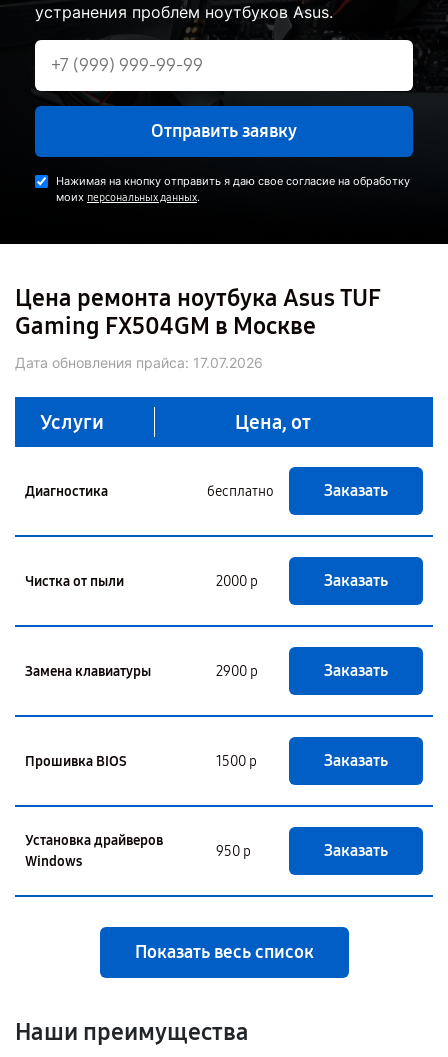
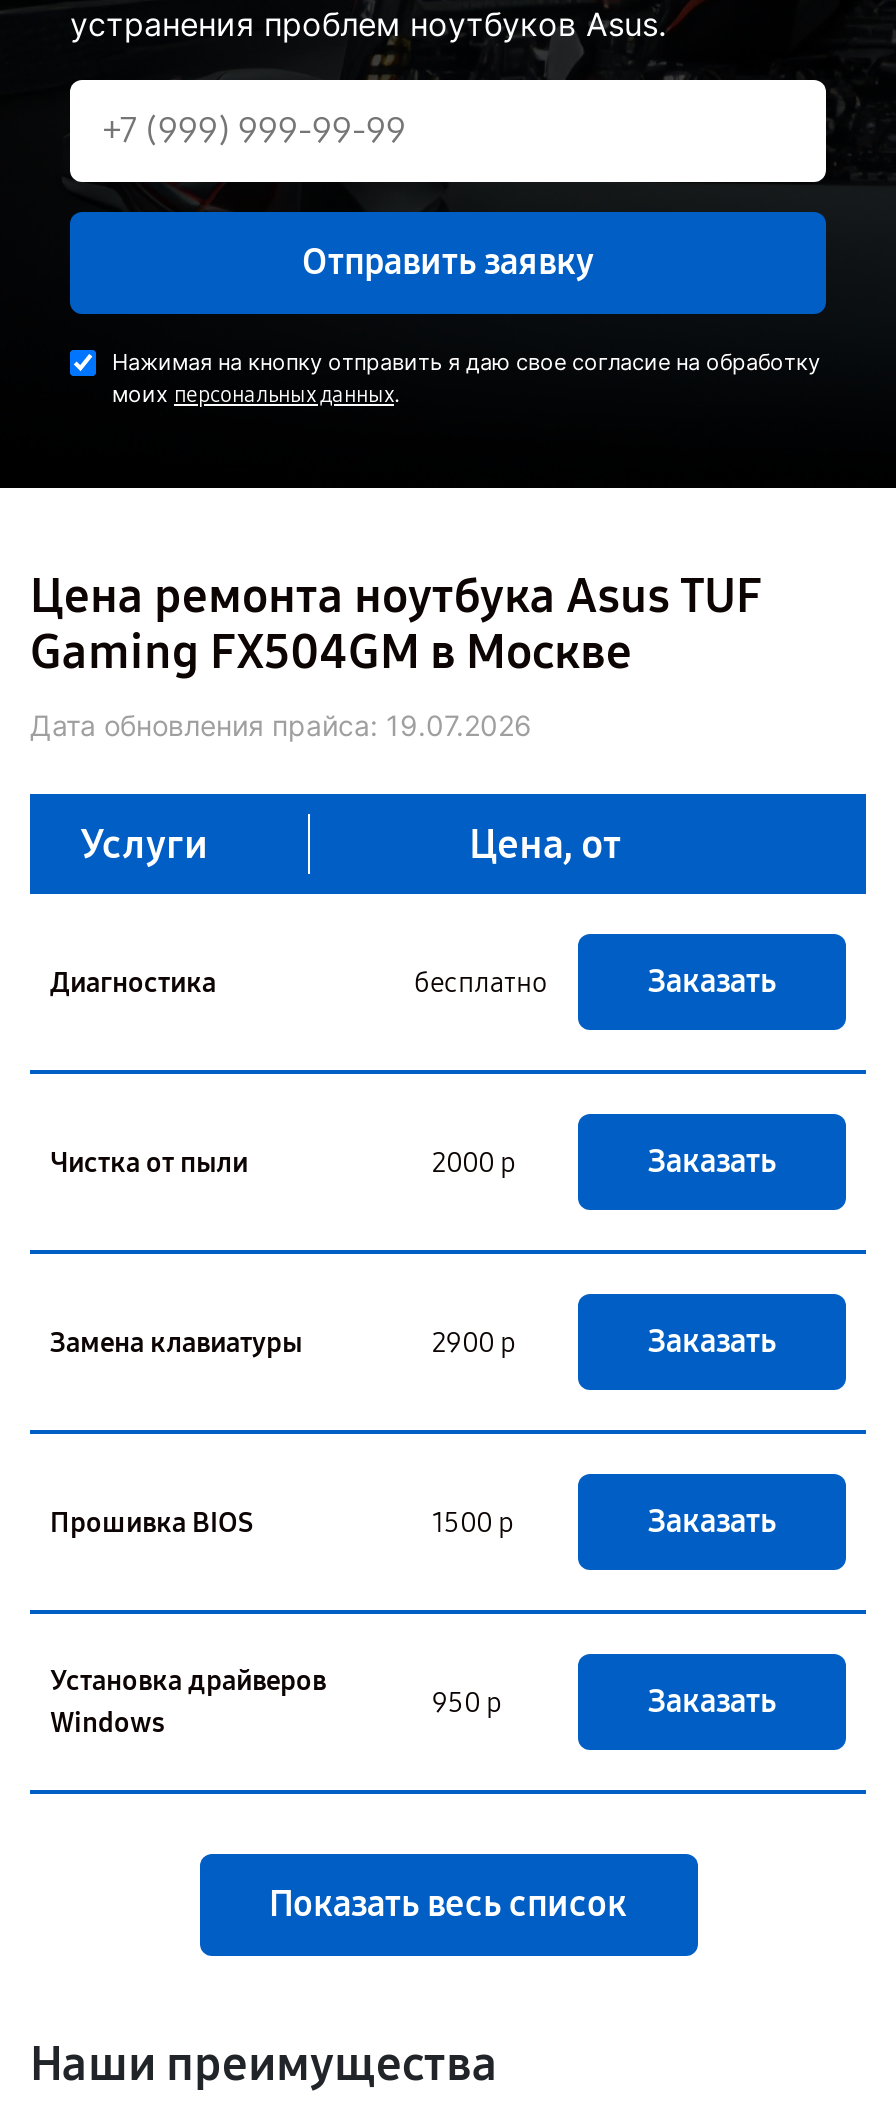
- Дата обновления прайса: 17.07.2026
+ Дата обновления прайса: 19.07.2026
